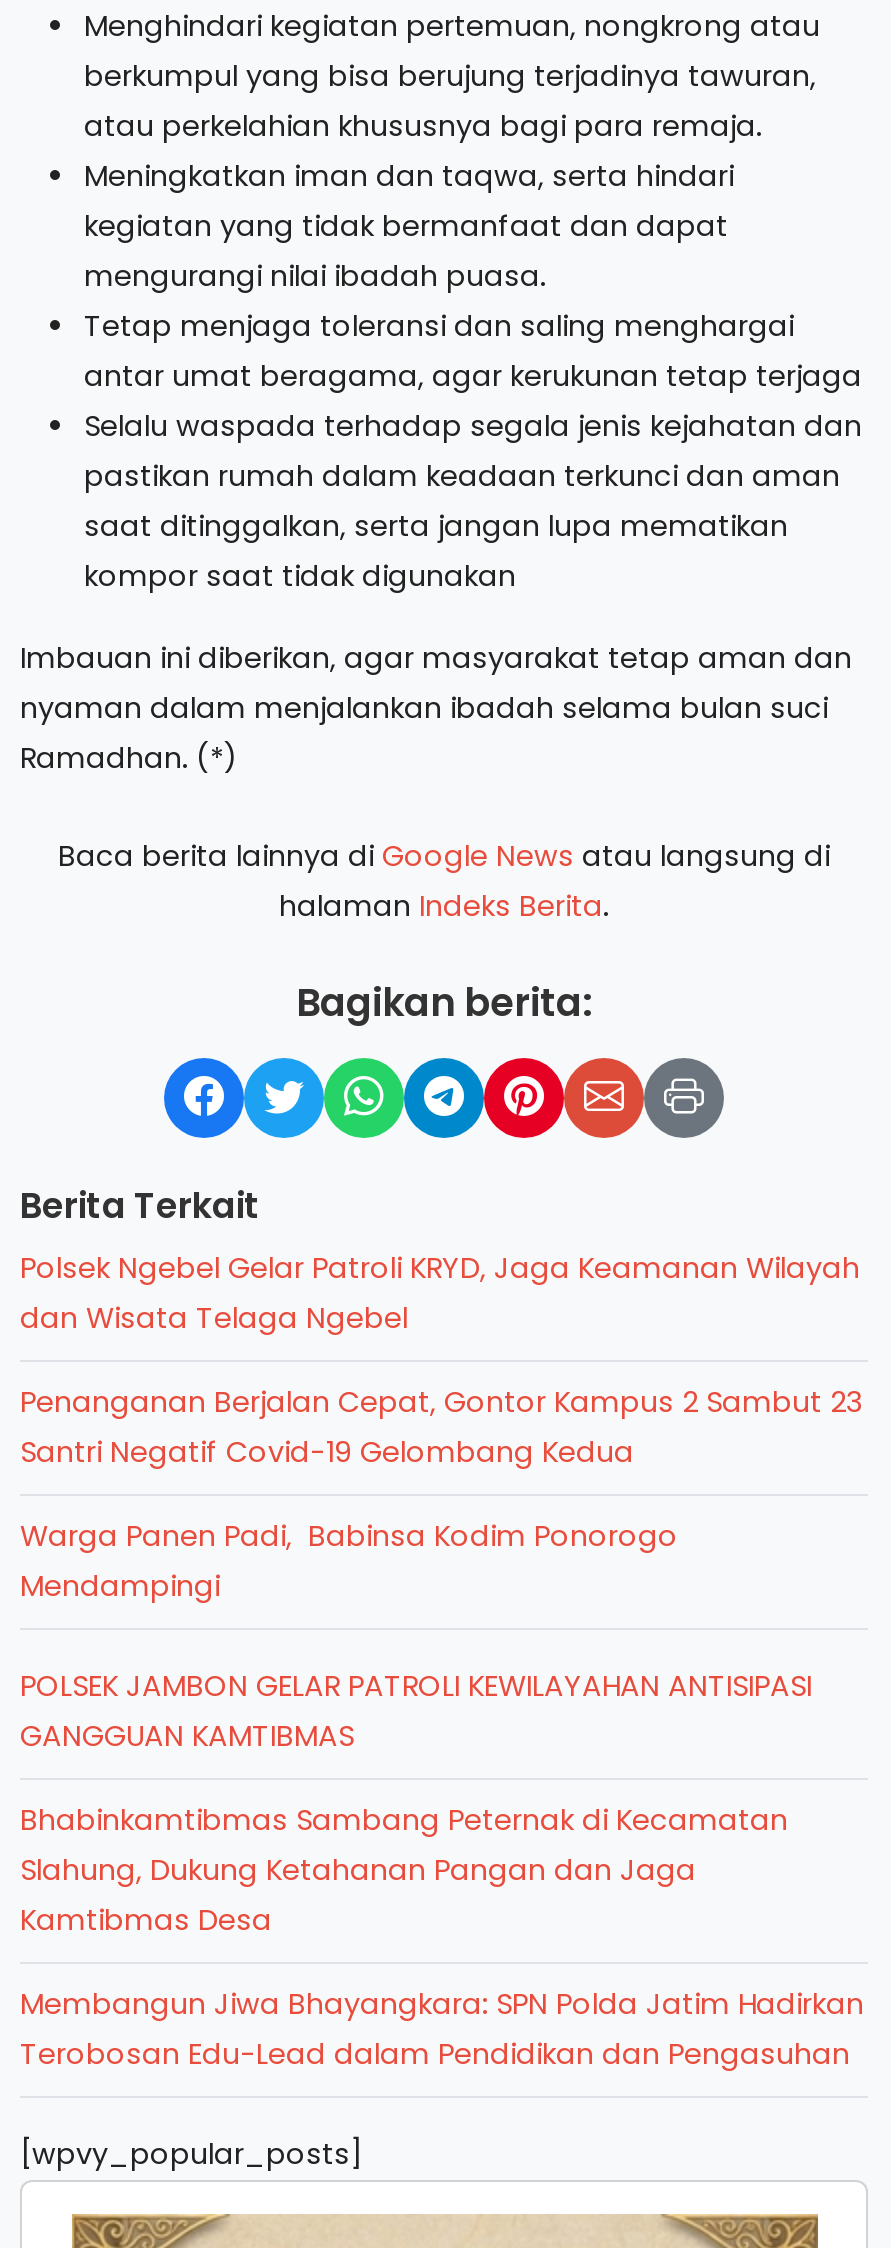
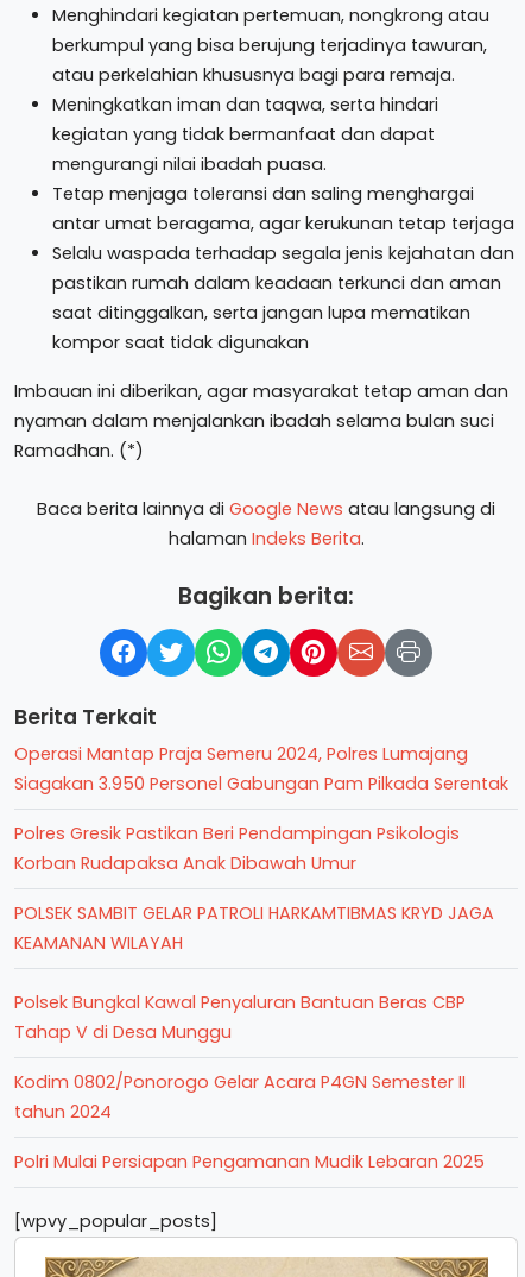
- Polsek Ngebel Gelar Patroli KRYD, Jaga Keamanan Wilayah
- dan Wisata Telaga Ngebel
+ Operasi Mantap Praja Semeru 2024, Polres Lumajang
+ Siagakan 3.950 Personel Gabungan Pam Pilkada Serentak

- Penanganan Berjalan Cepat, Gontor Kampus 2 Sambut 23
- Santri Negatif Covid-19 Gelombang Kedua
+ Polres Gresik Pastikan Beri Pendampingan Psikologis
+ Korban Rudapaksa Anak Dibawah Umur

- Warga Panen Padi, Babinsa Kodim Ponorogo
- Mendampingi
+ POLSEK SAMBIT GELAR PATROLI HARKAMTIBMAS KRYD JAGA
+ KEAMANAN WILAYAH

- POLSEK JAMBON GELAR PATROLI KEWILAYAHAN ANTISIPASI
- GANGGUAN KAMTIBMAS
+ Polsek Bungkal Kawal Penyaluran Bantuan Beras CBP
+ Tahap V di Desa Munggu

- Bhabinkamtibmas Sambang Peternak di Kecamatan
- Slahung, Dukung Ketahanan Pangan dan Jaga
- Kamtibmas Desa
+ Kodim 0802/Ponorogo Gelar Acara P4GN Semester II
+ tahun 2024

- Membangun Jiwa Bhayangkara: SPN Polda Jatim Hadirkan
- Terobosan Edu-Lead dalam Pendidikan dan Pengasuhan
+ Polri Mulai Persiapan Pengamanan Mudik Lebaran 2025
